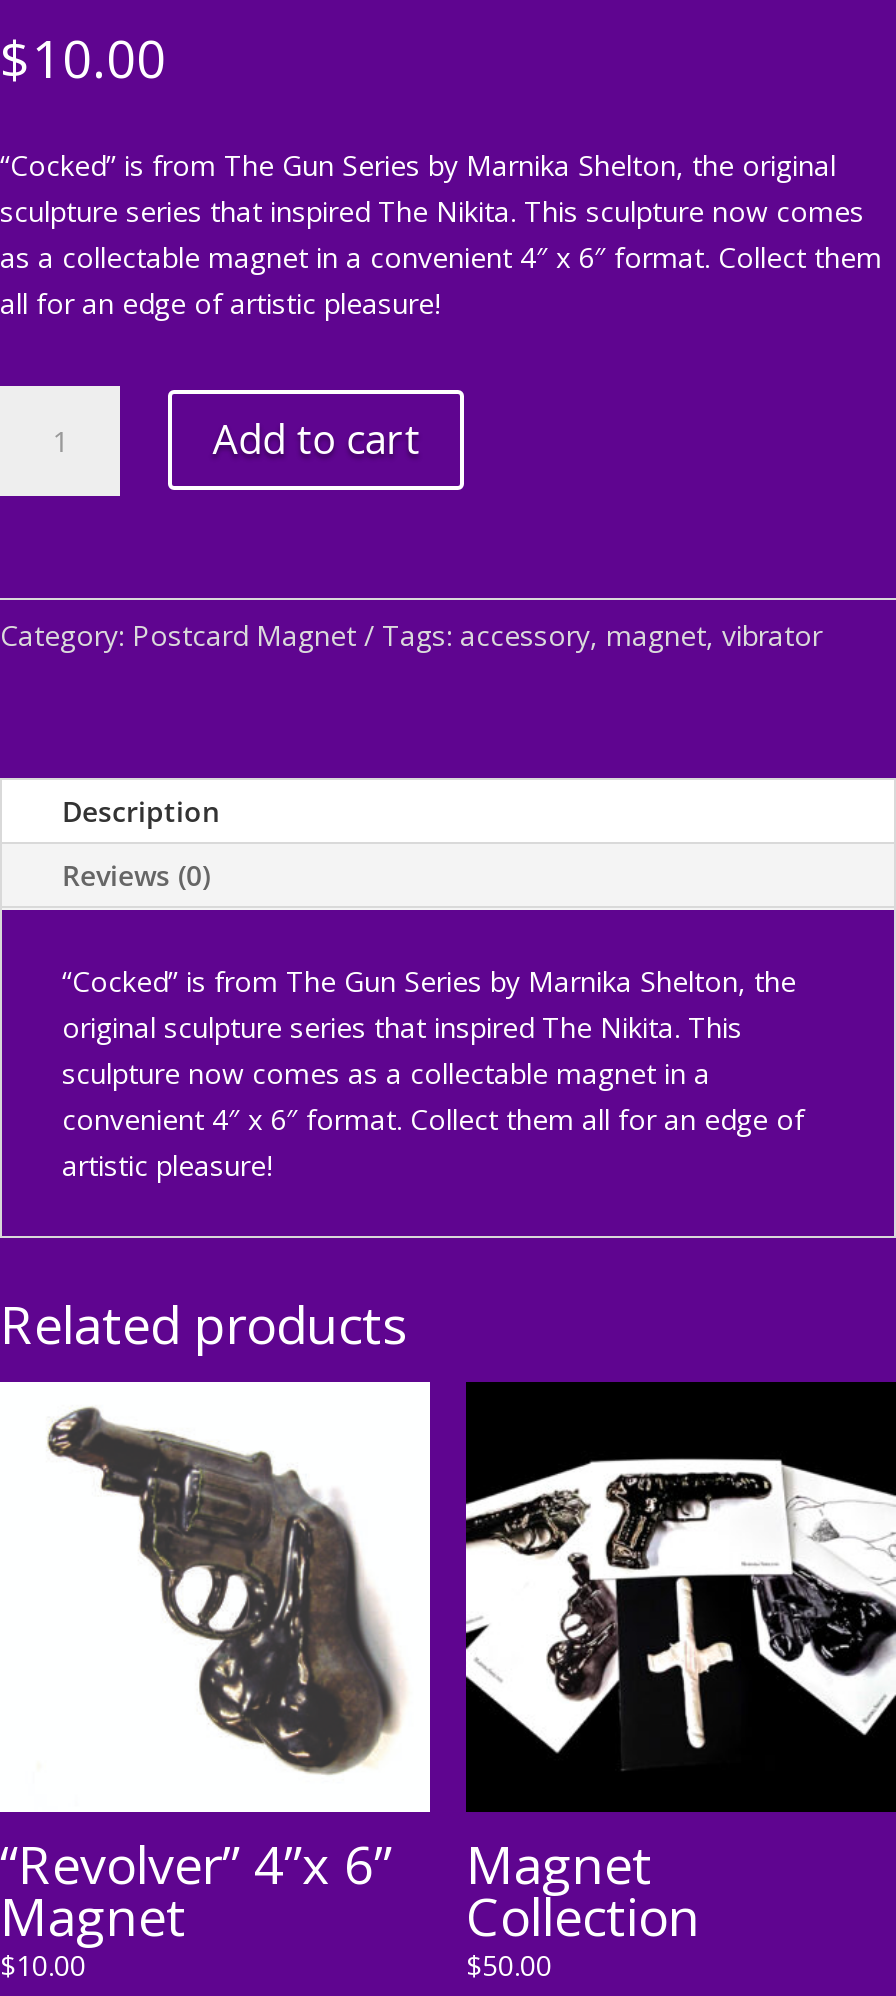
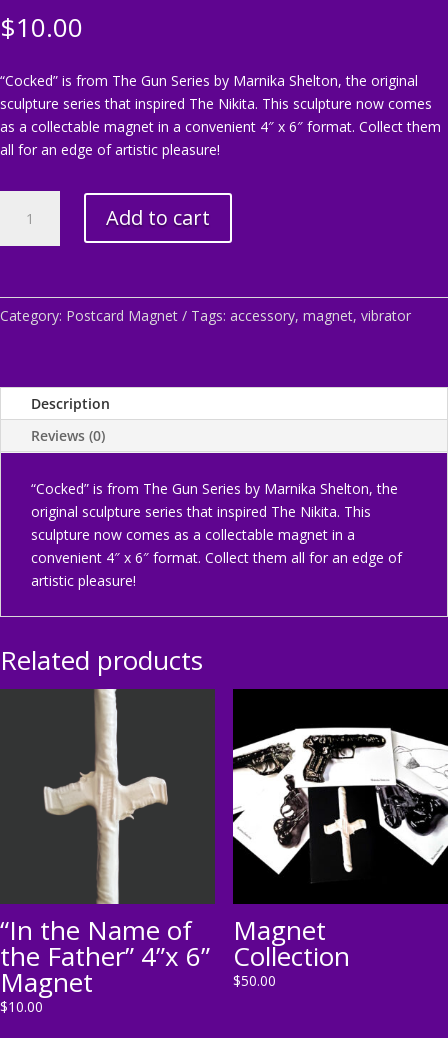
- [image]
- “Revolver” 4”x 6”
+ [image]
+ “In the Name of
+ the Father” 4”x 6”
